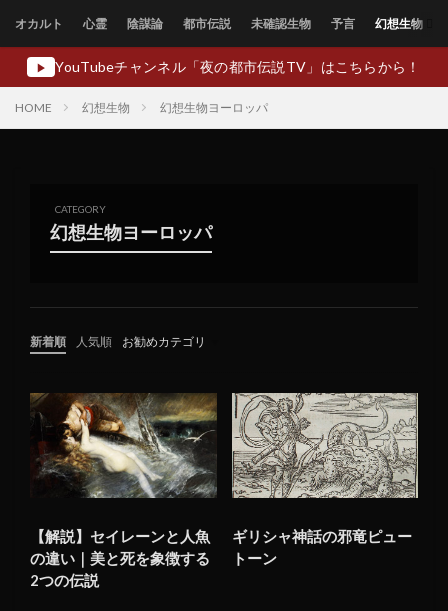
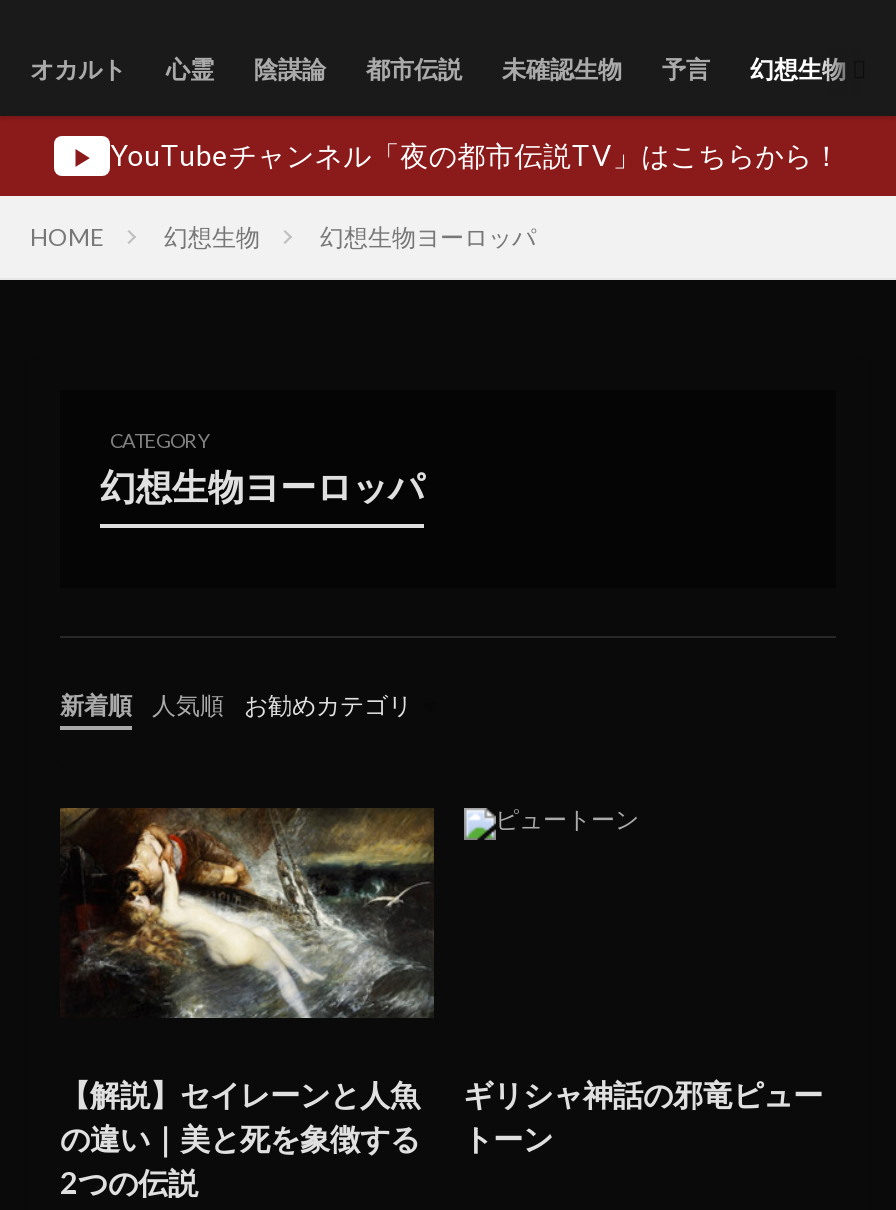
- [image]
